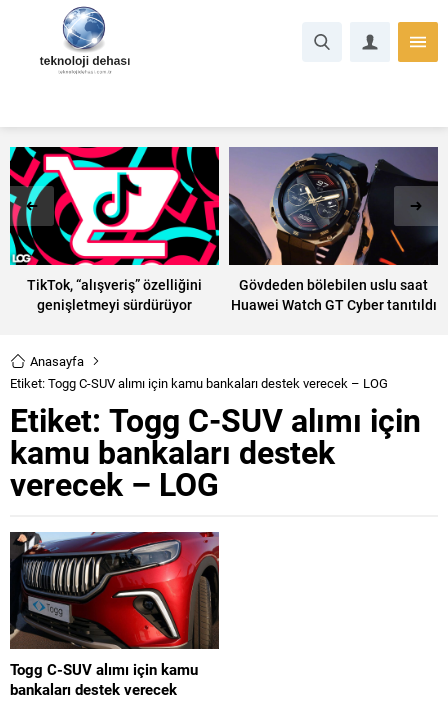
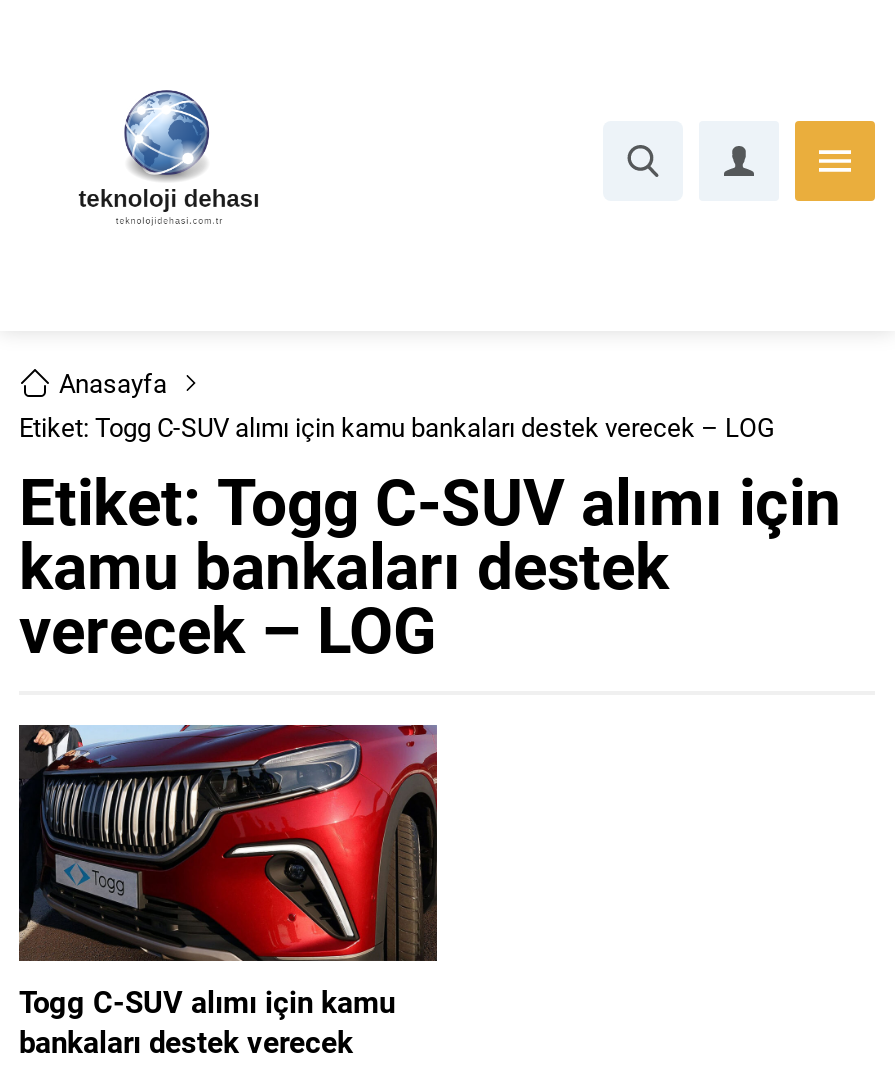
- [image]
- TikTok, “alışveriş” özelliğini
- genişletmeyi sürdürüyor

- [image]
- Gövdeden bölebilen uslu saat
- Huawei Watch GT Cyber tanıtıldı
